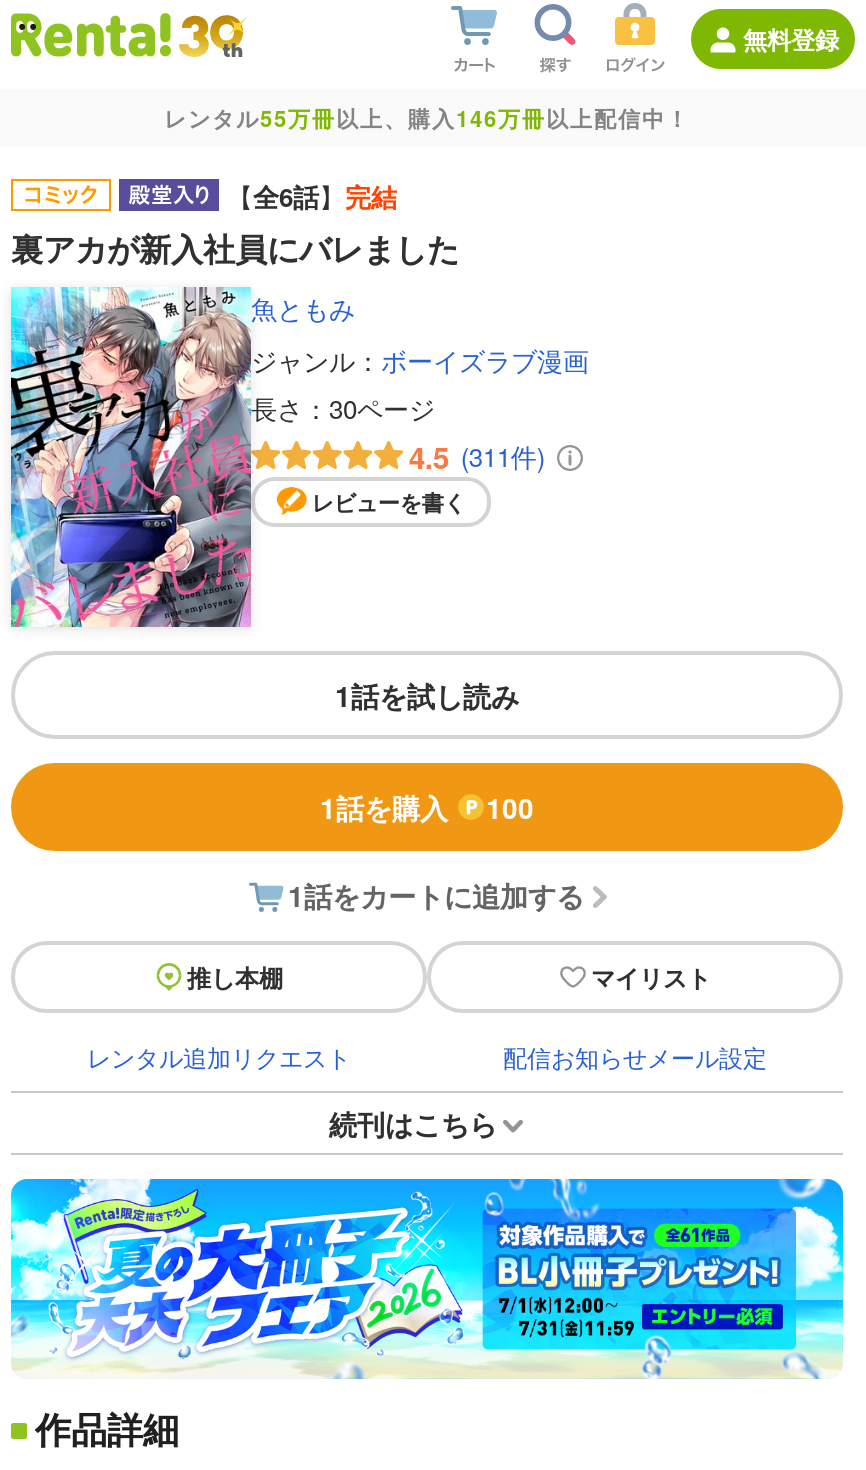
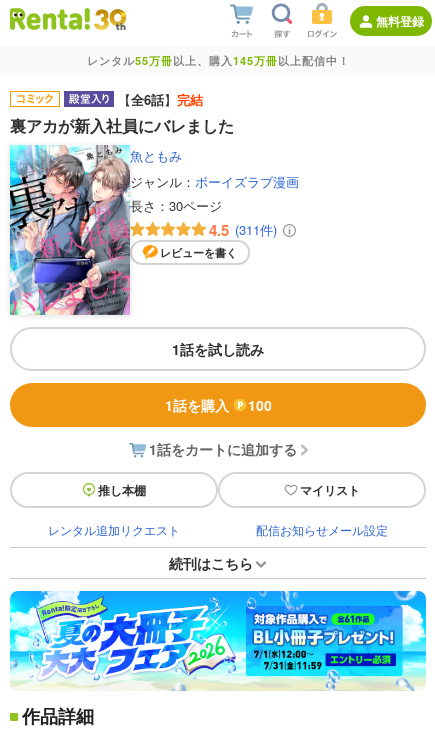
- レンタル55万冊以上、購入146万冊以上配信中！
+ レンタル55万冊以上、購入145万冊以上配信中！
